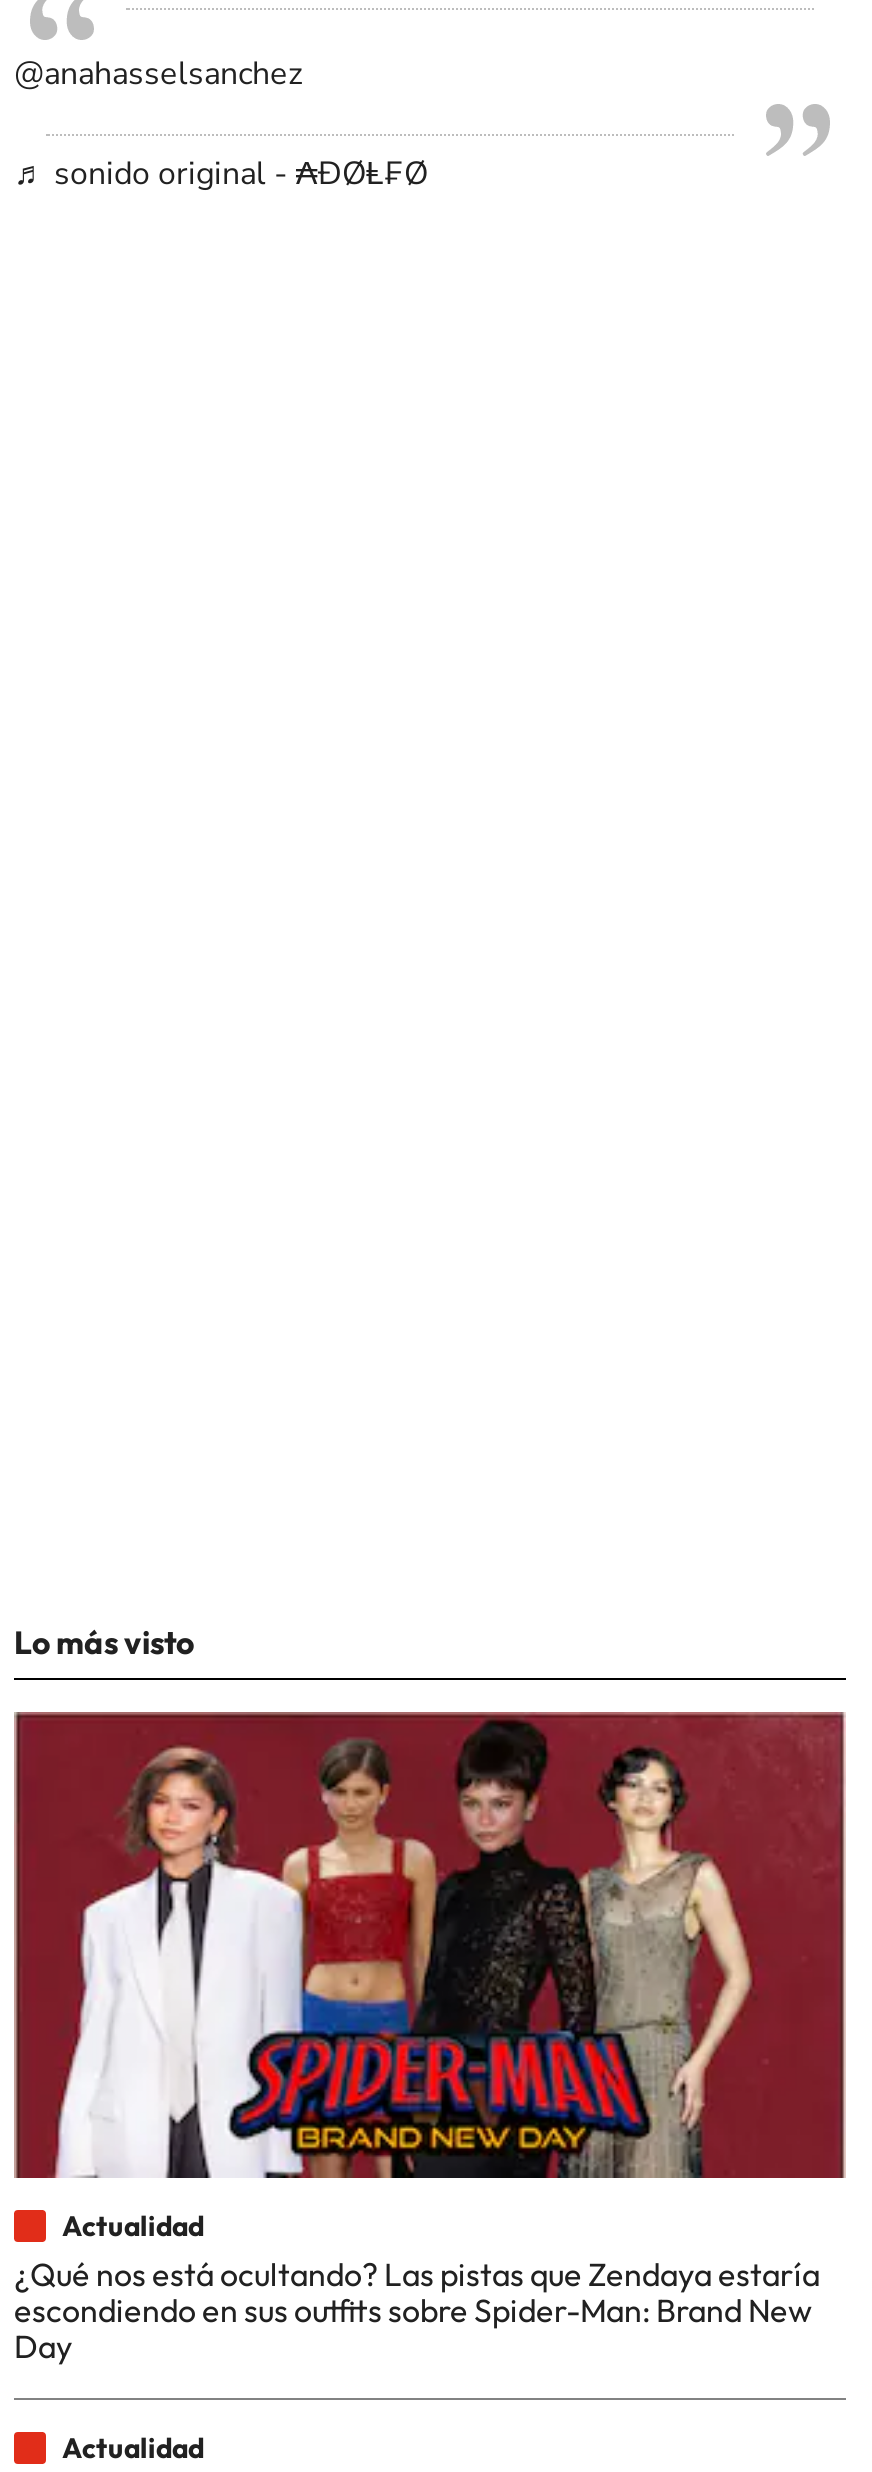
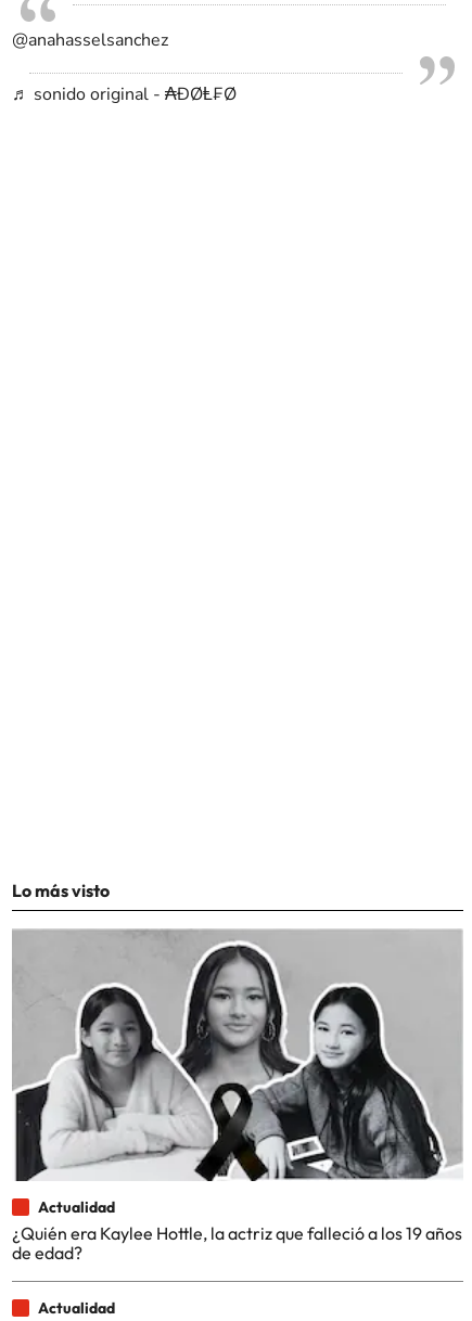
- [image]
- ¿Qué nos está ocultando? Las pistas que Zendaya estaría
- escondiendo en sus outfits sobre Spider-Man: Brand New
- Day
+ [image]
+ ¿Quién era Kaylee Hottle, la actriz que falleció a los 19 años
+ de edad?
